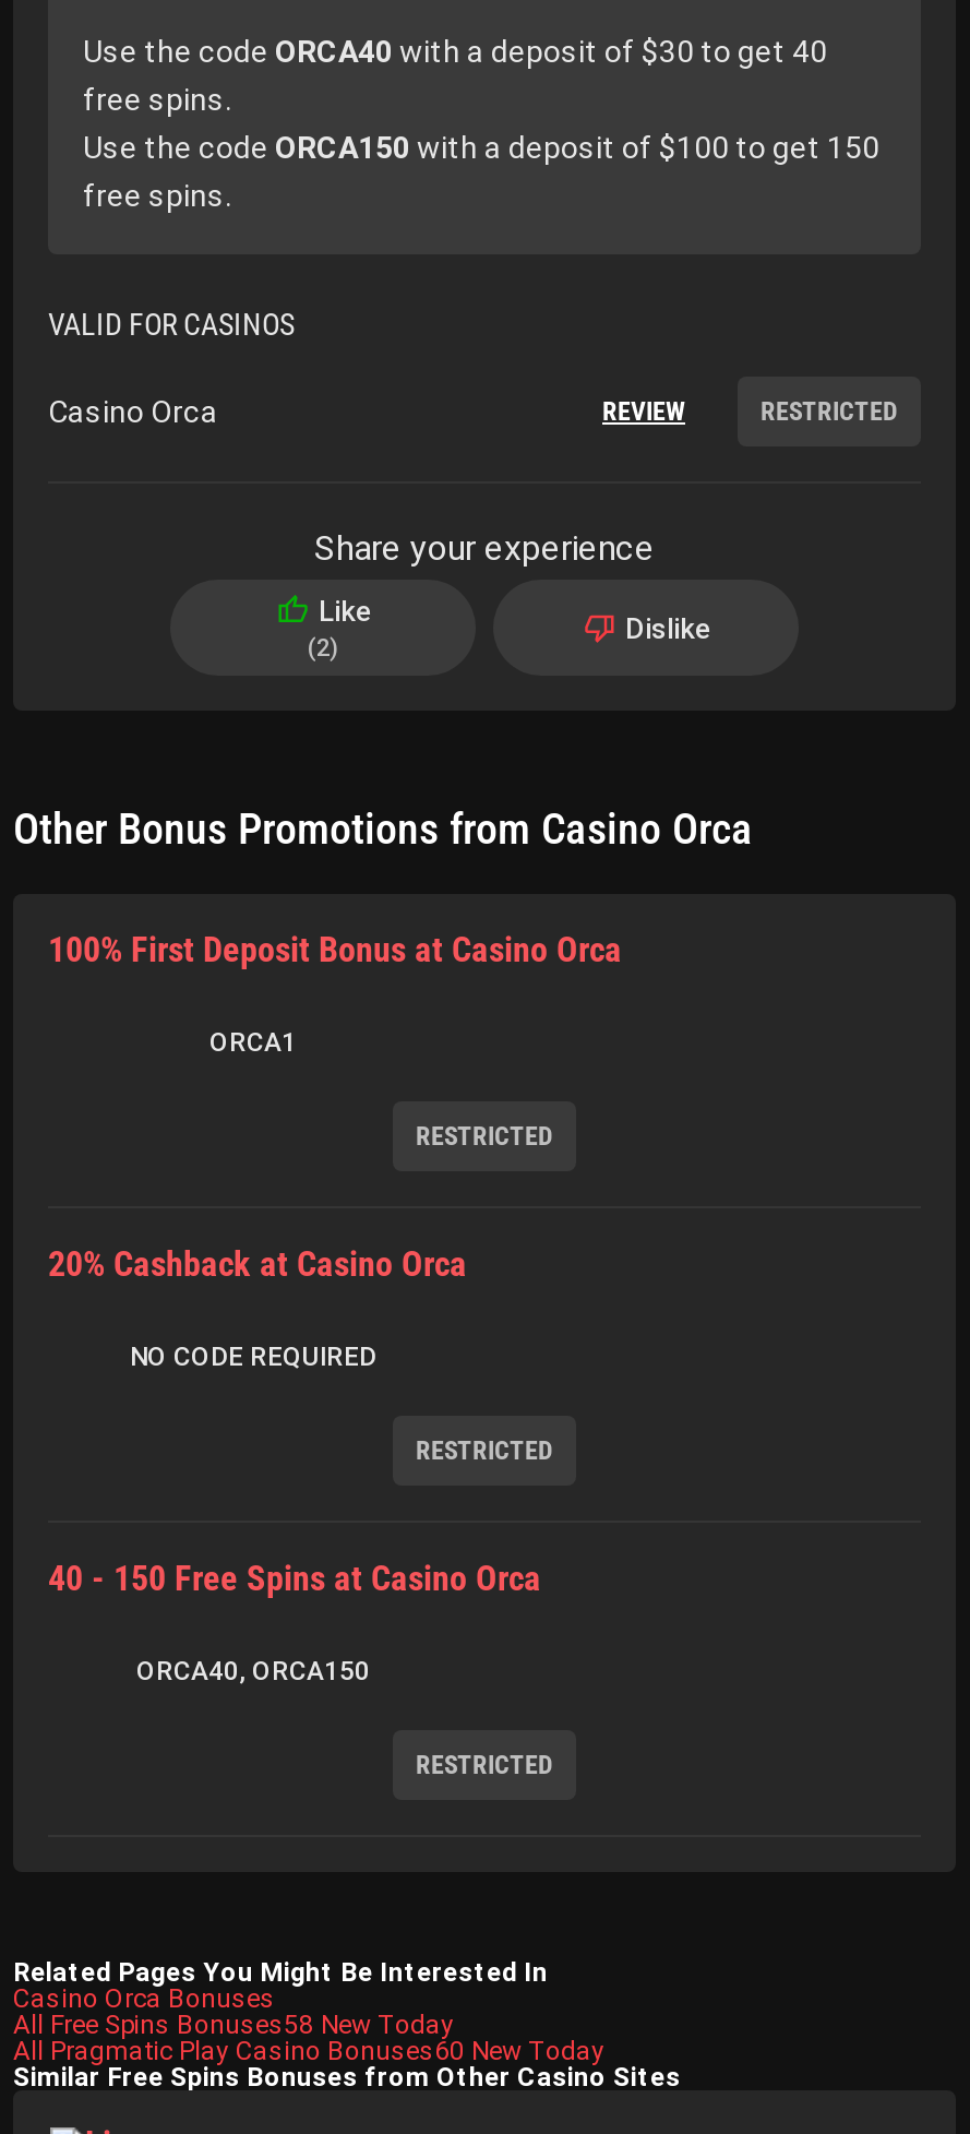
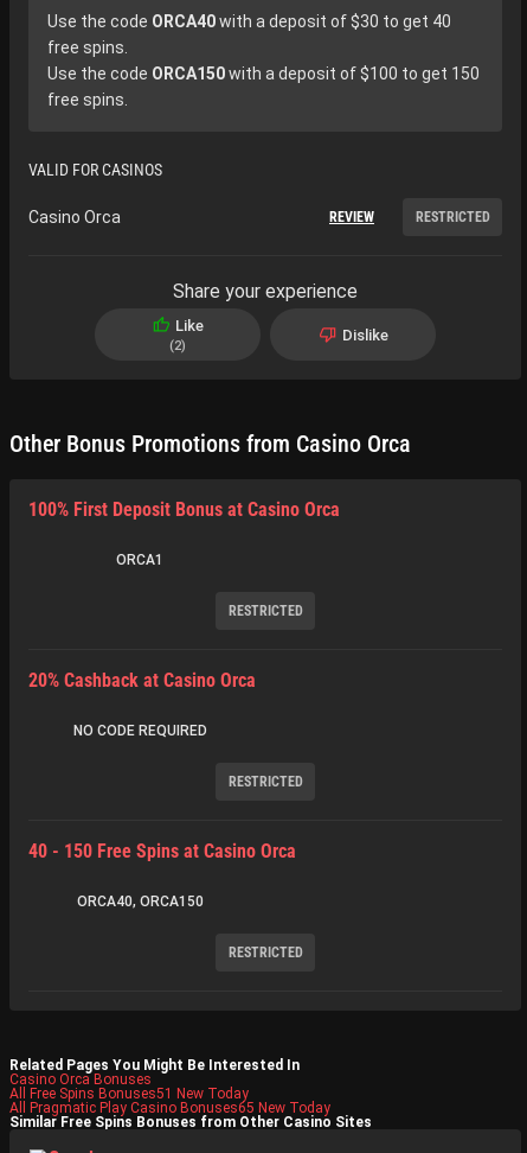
- All Free Spins Bonuses 58 New Today
+ All Free Spins Bonuses 51 New Today

- All Pragmatic Play Casino Bonuses 60 New Today
+ All Pragmatic Play Casino Bonuses 65 New Today
